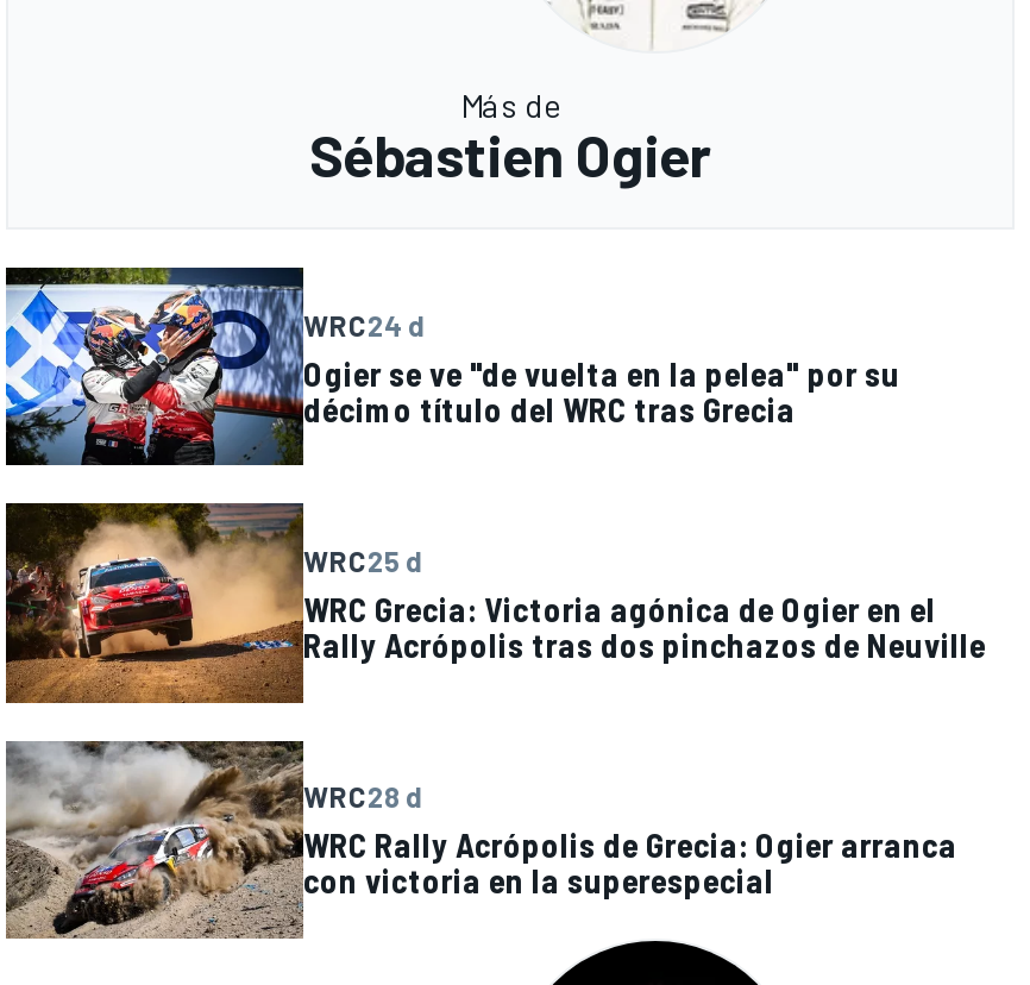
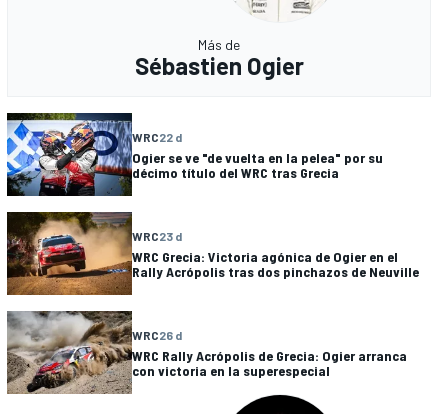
- WRC24 d
+ WRC22 d

- WRC25 d
+ WRC23 d

- WRC28 d
+ WRC26 d
